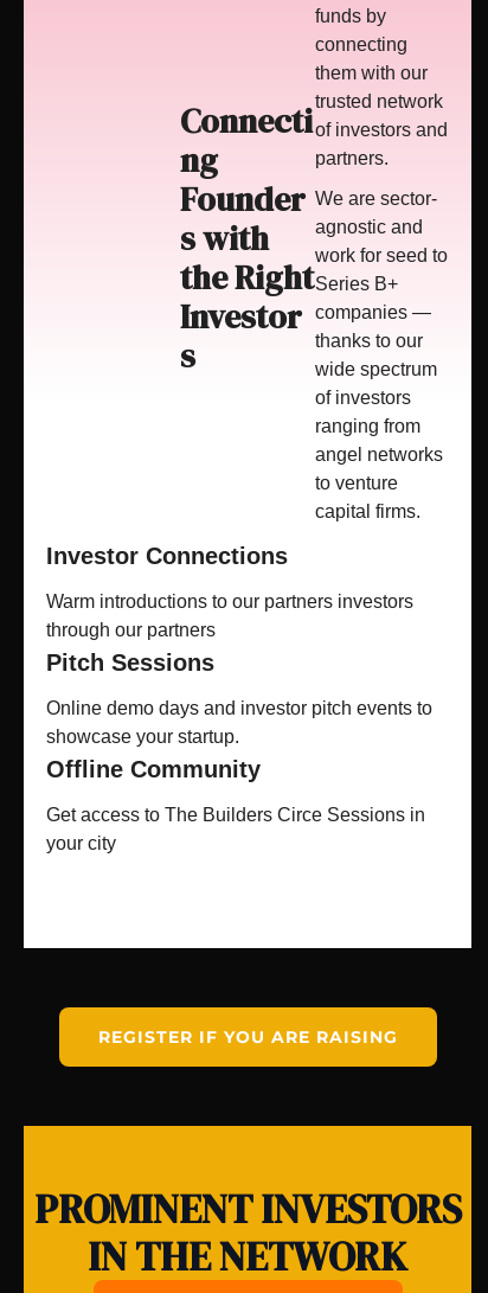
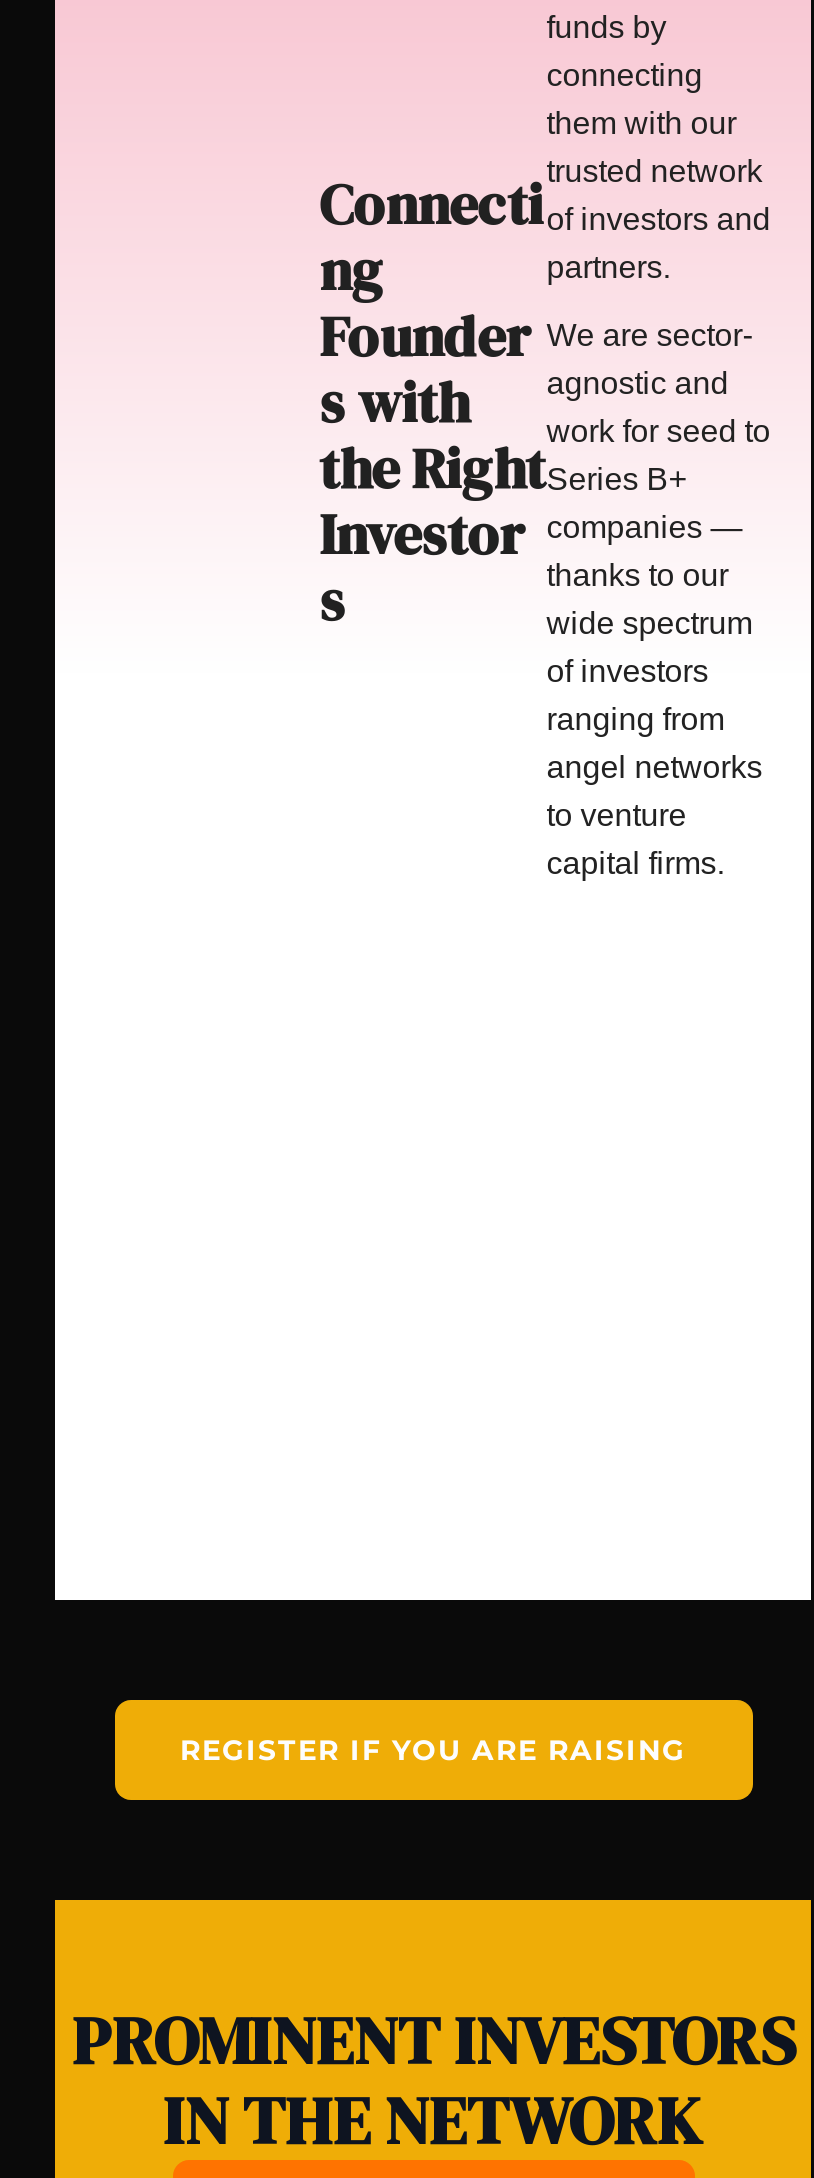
- Investor Connections
- Warm introductions to our partners investors
- through our partners
- Pitch Sessions
- Online demo days and investor pitch events to
- showcase your startup.
- Offline Community
- Get access to The Builders Circe Sessions in
- your city
